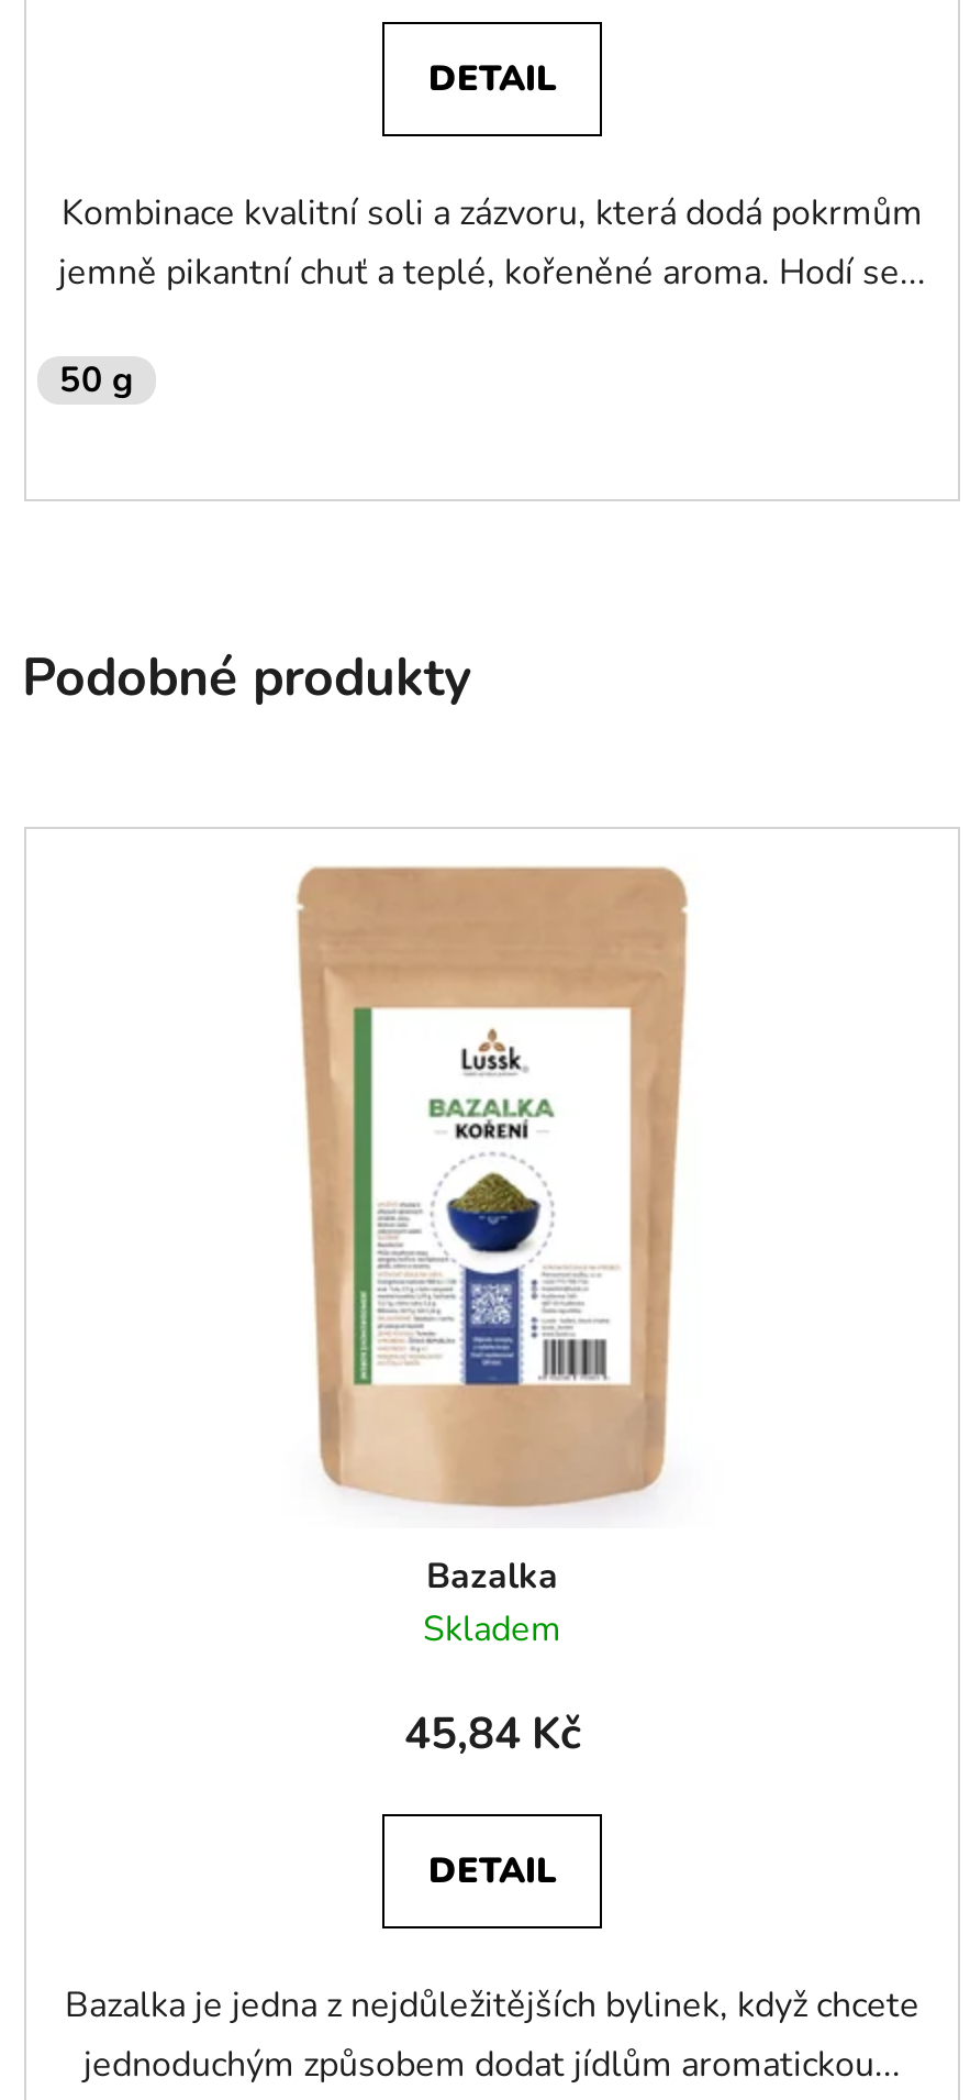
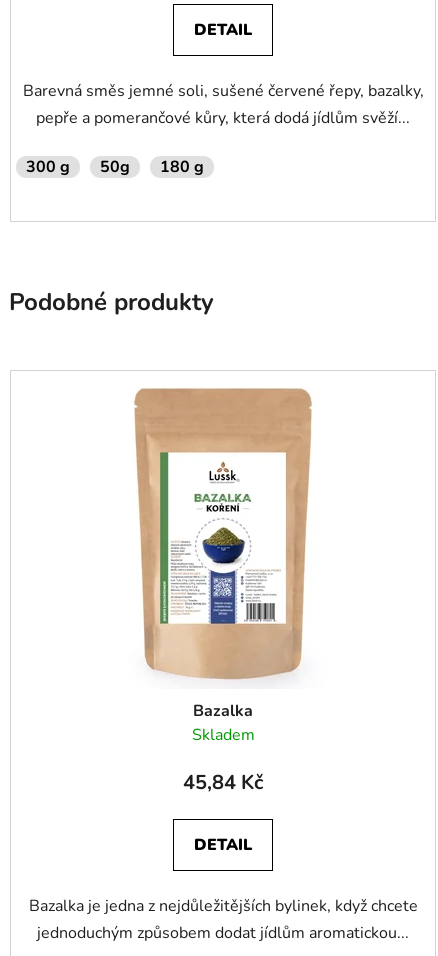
- Kombinace kvalitní soli a zázvoru, která dodá pokrmům
- jemně pikantní chuť a teplé, kořeněné aroma. Hodí se...
+ Barevná směs jemné soli, sušené červené řepy, bazalky,
+ pepře a pomerančové kůry, která dodá jídlům svěží...

- 50 g
+ 300 g
+ 50g
+ 180 g
